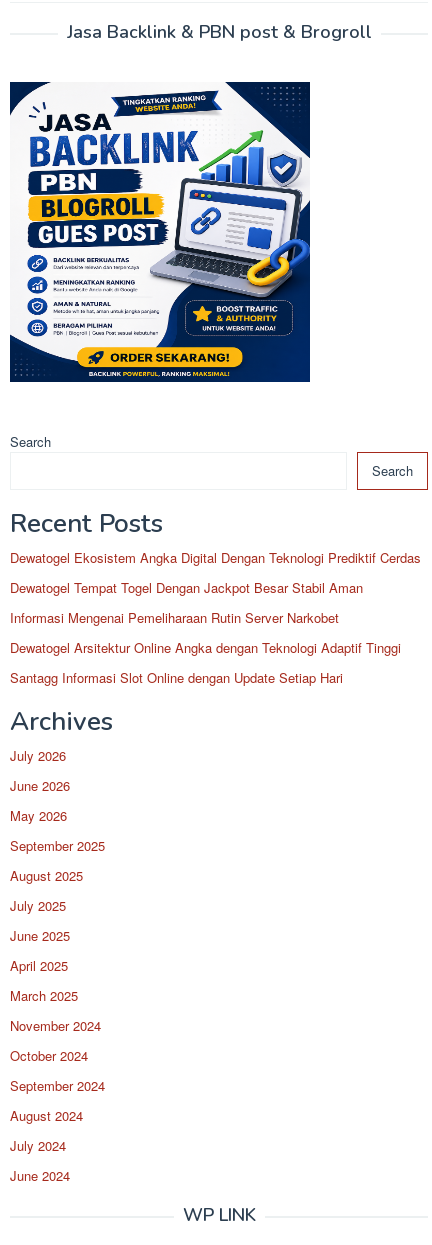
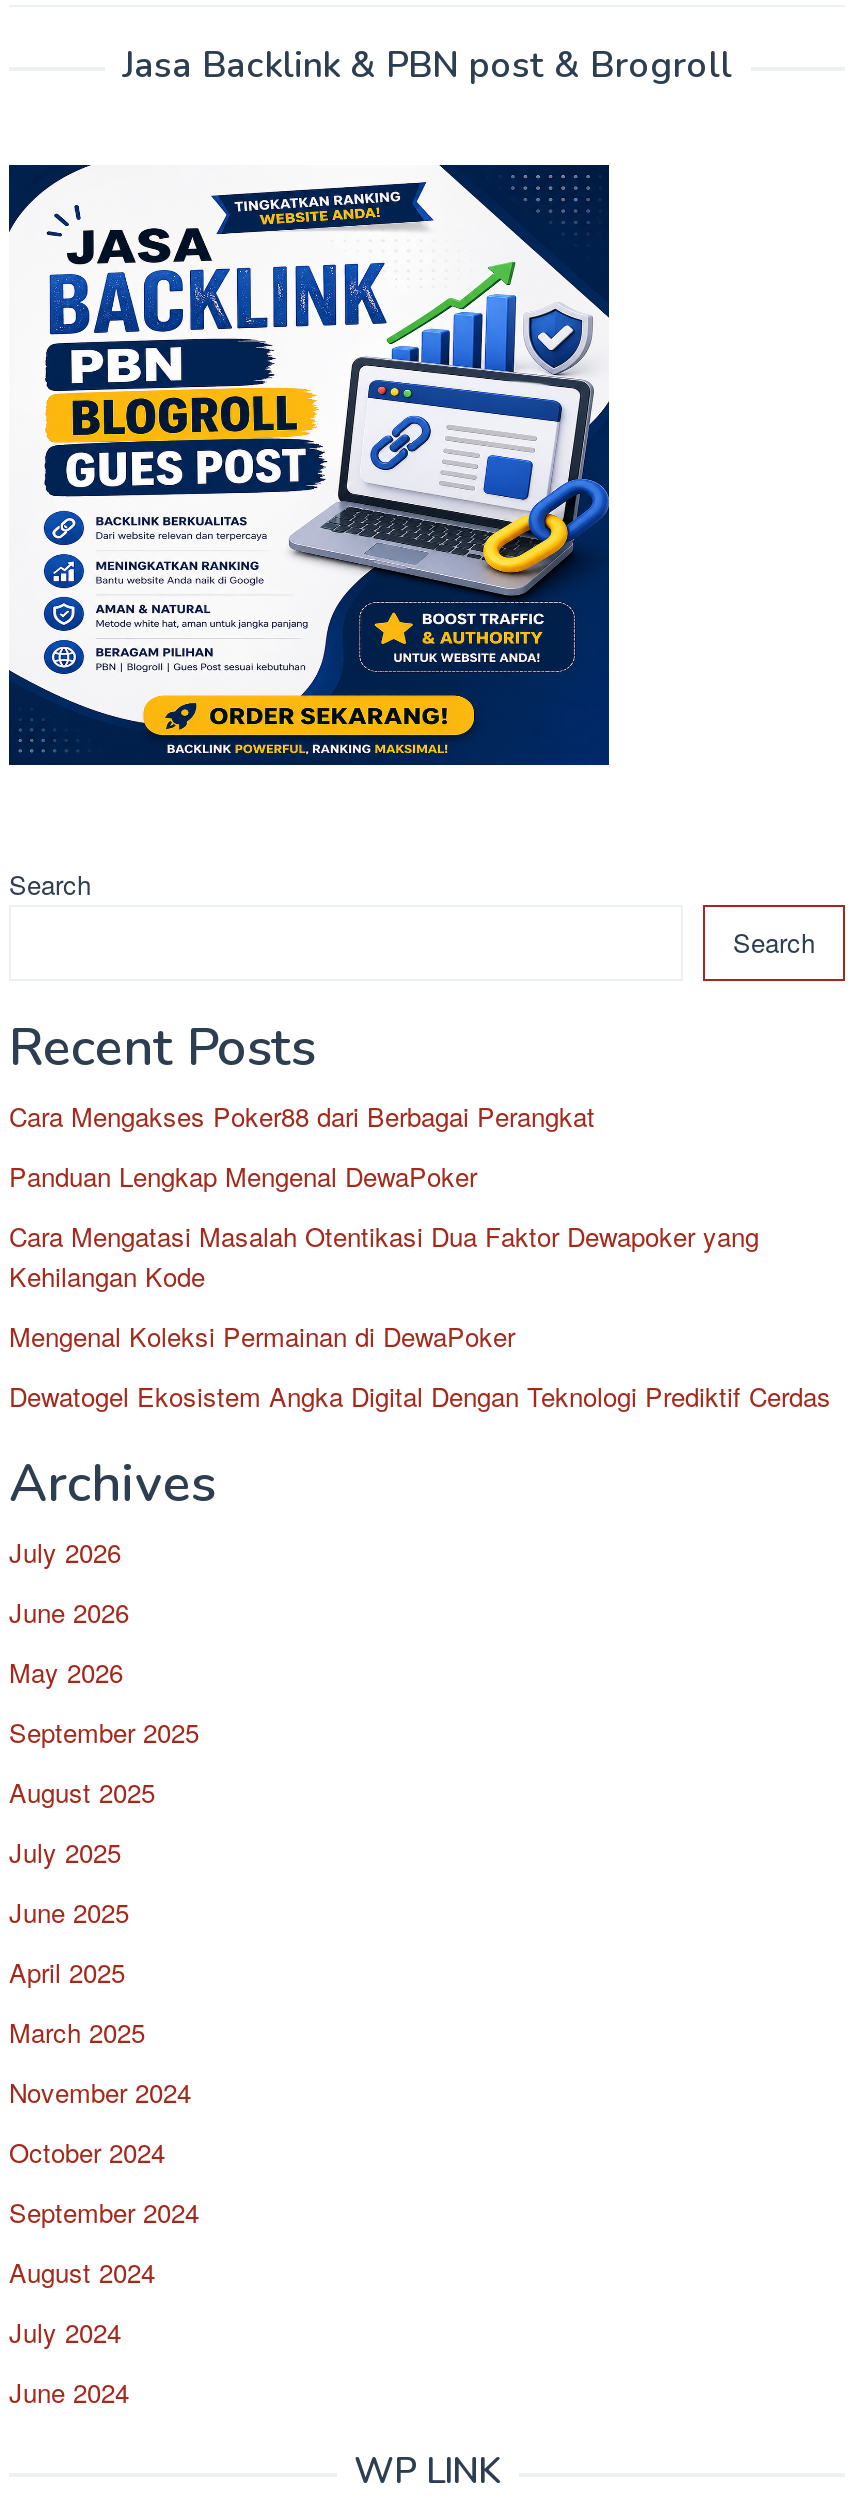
+ Cara Mengakses Poker88 dari Berbagai Perangkat
+ Panduan Lengkap Mengenal DewaPoker
+ Cara Mengatasi Masalah Otentikasi Dua Faktor Dewapoker yang
+ Kehilangan Kode
+ Mengenal Koleksi Permainan di DewaPoker

moved down: Dewatogel Ekosistem Angka Digital Dengan Teknologi Prediktif Cerdas

- Dewatogel Tempat Togel Dengan Jackpot Besar Stabil Aman
- Informasi Mengenai Pemeliharaan Rutin Server Narkobet
- Dewatogel Arsitektur Online Angka dengan Teknologi Adaptif Tinggi
- Santagg Informasi Slot Online dengan Update Setiap Hari
